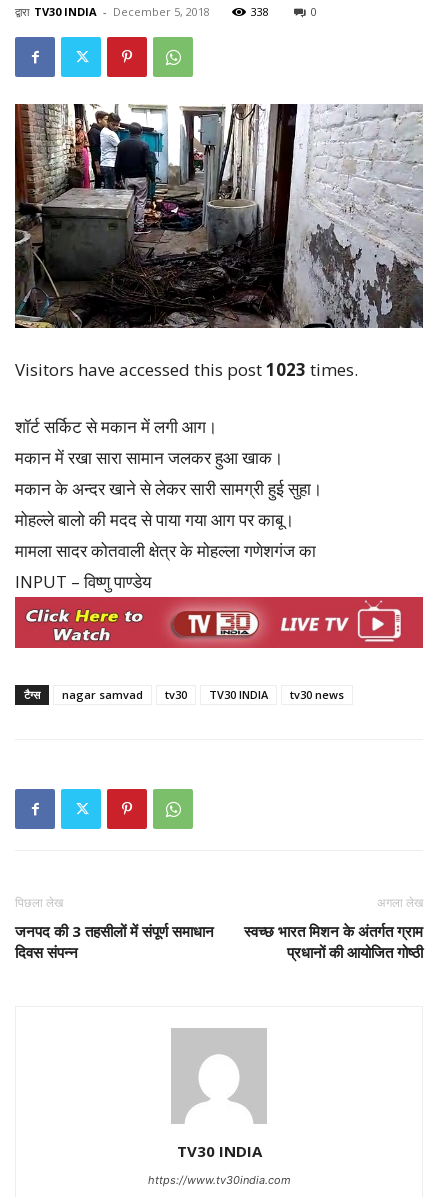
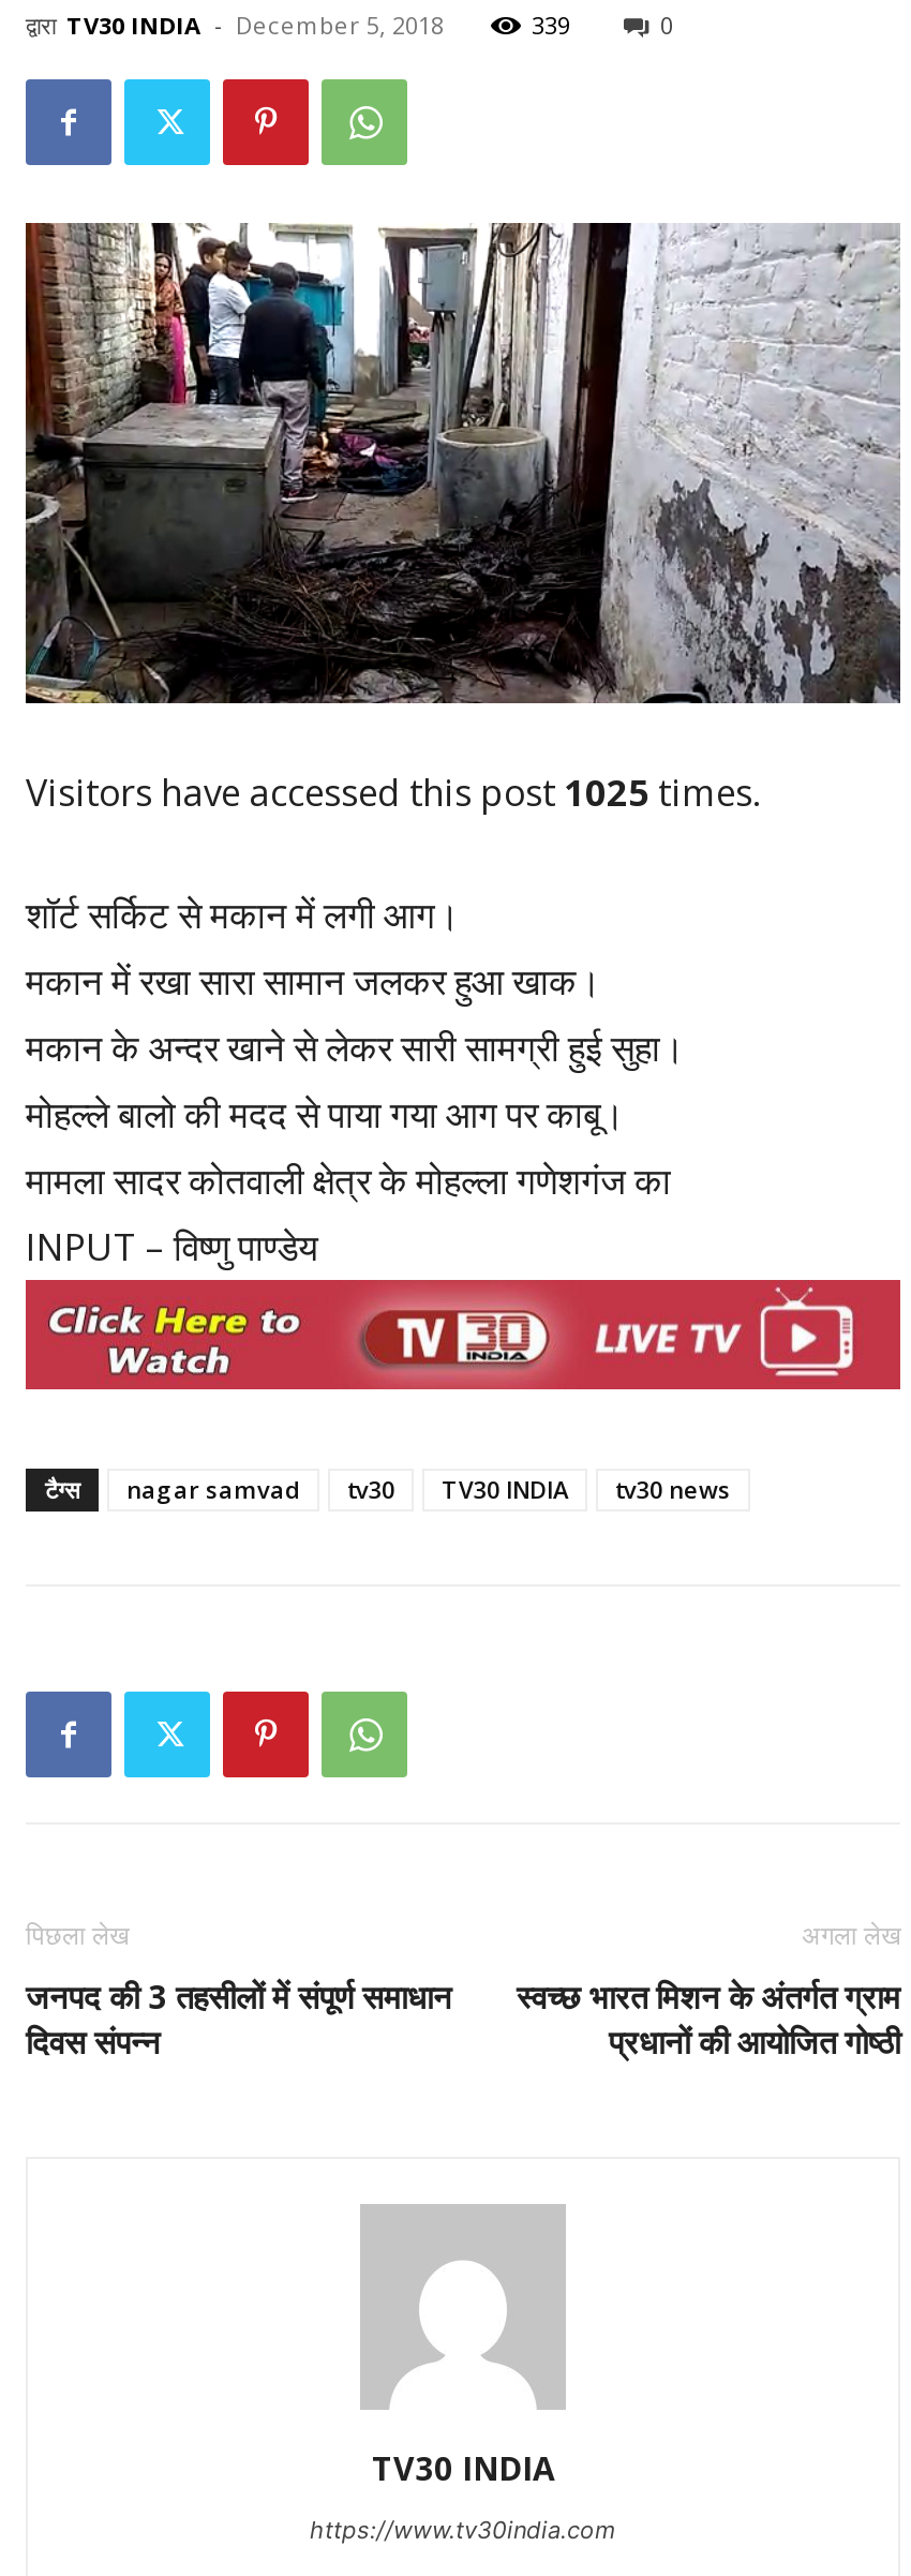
- 338
+ 339

- Visitors have accessed this post 1023 times.
+ Visitors have accessed this post 1025 times.
